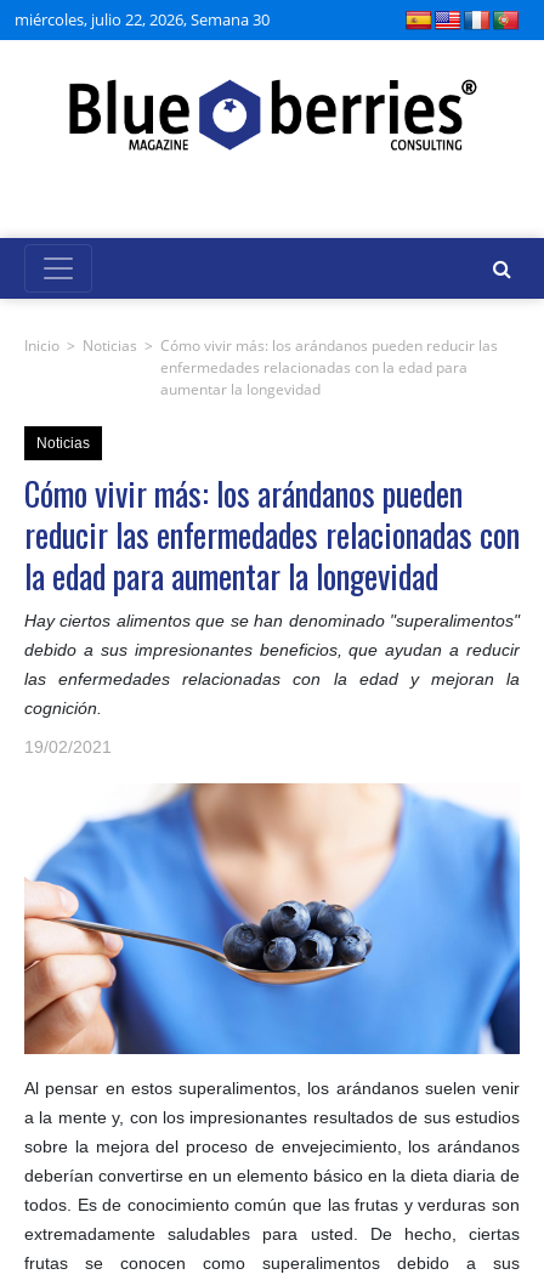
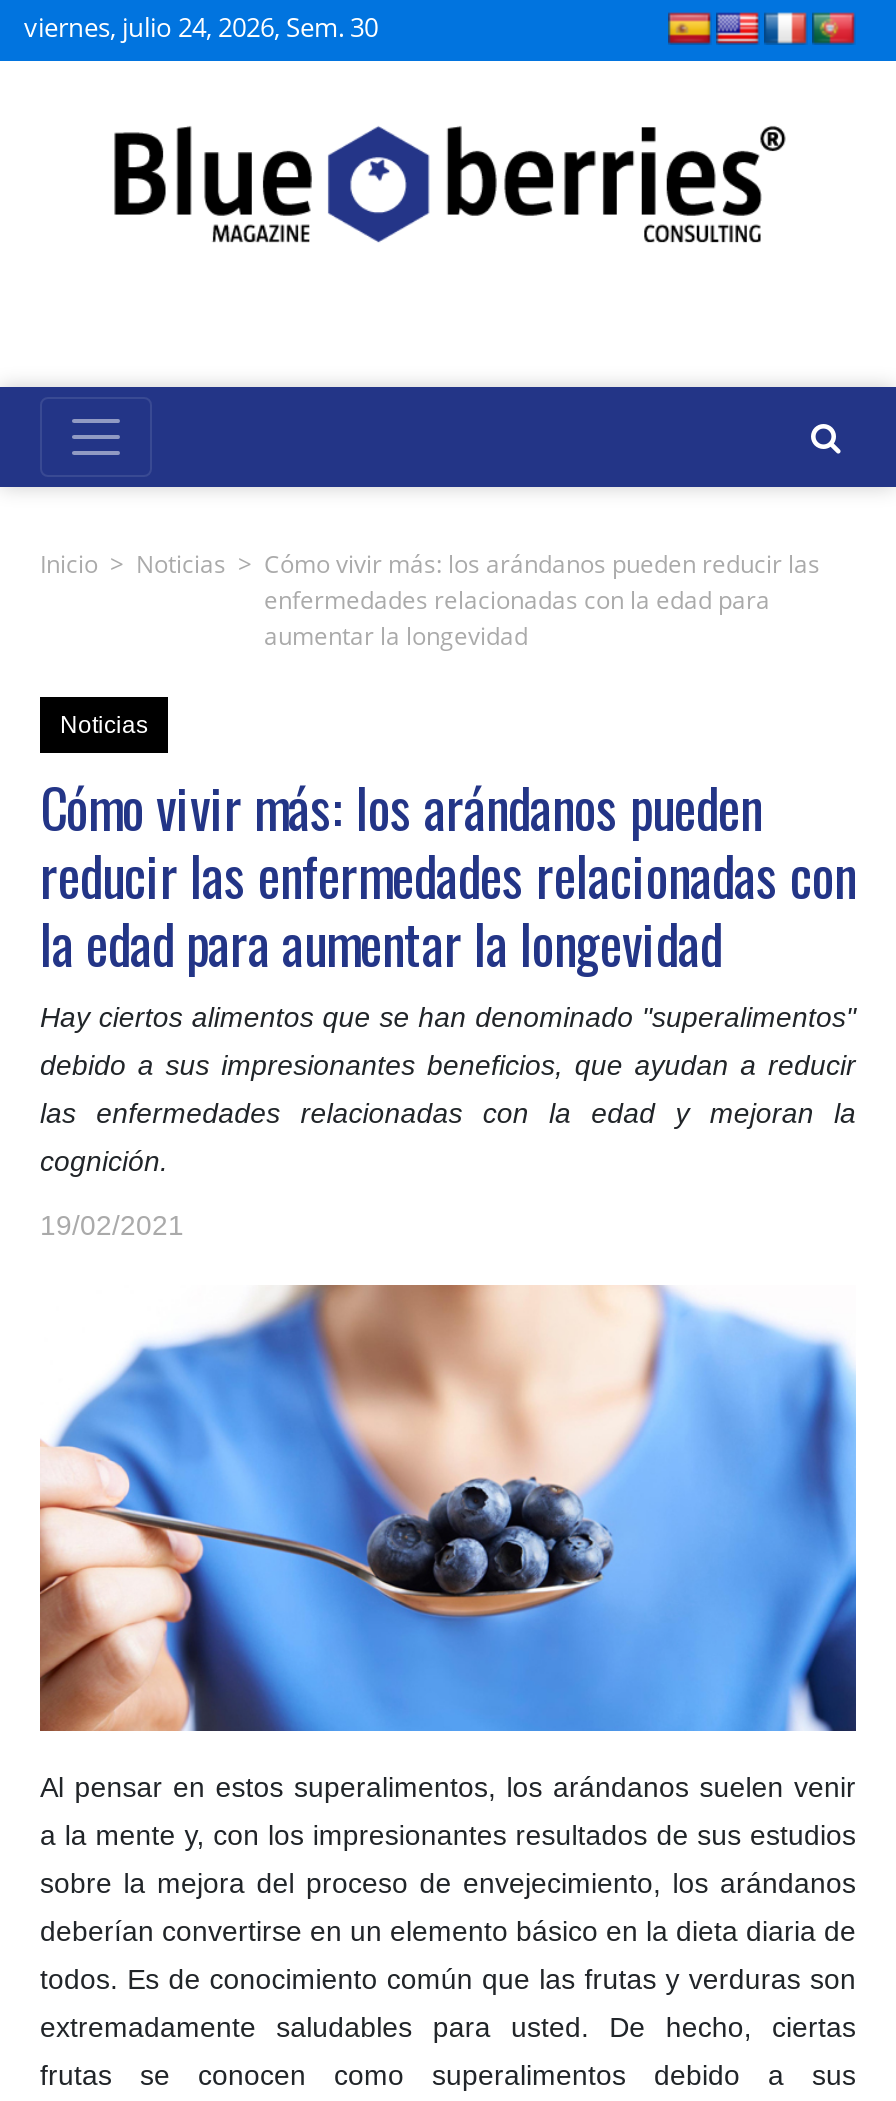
- miércoles, julio 22, 2026, Semana 30
+ viernes, julio 24, 2026, Sem. 30
